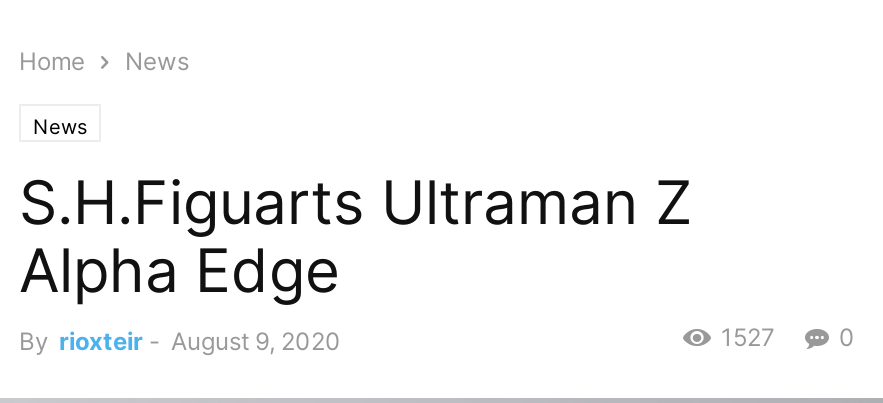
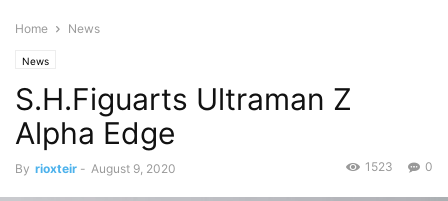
- 1527
+ 1523
